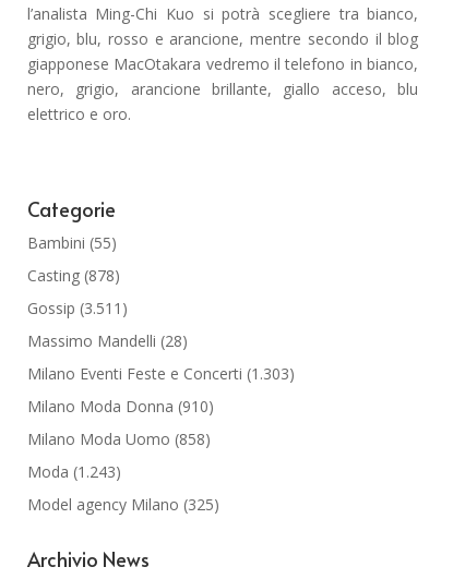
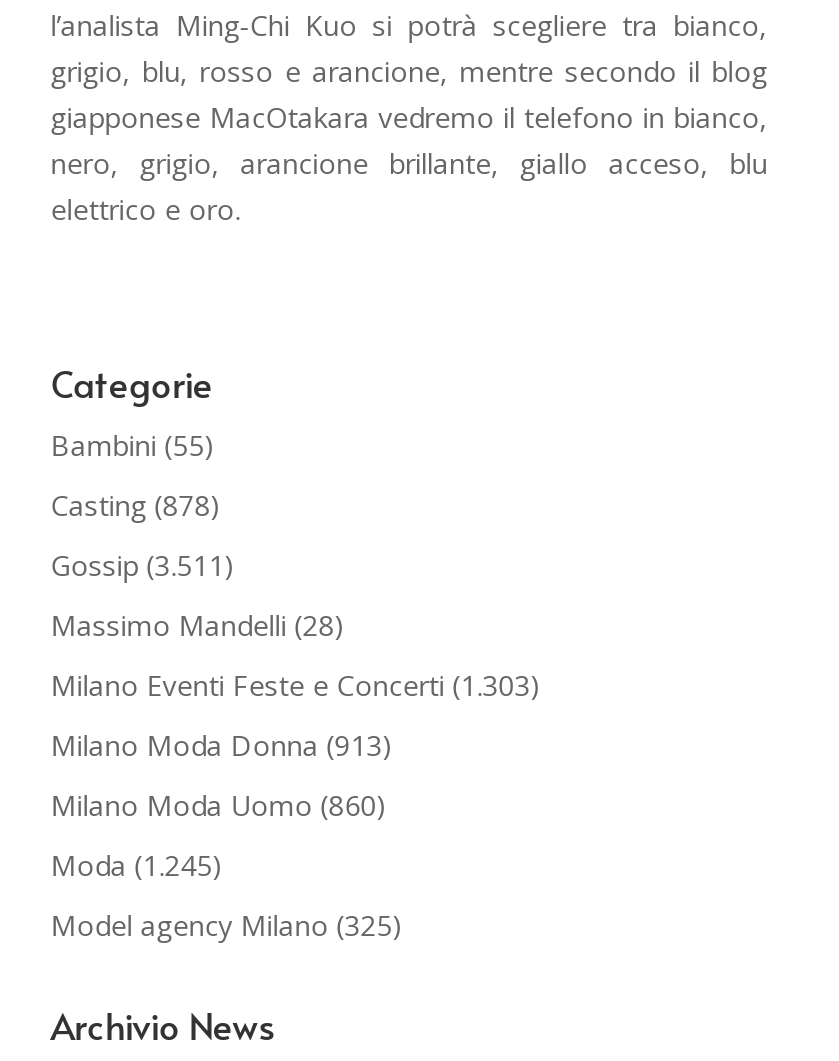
- Milano Moda Donna (910)
+ Milano Moda Donna (913)

- Milano Moda Uomo (858)
+ Milano Moda Uomo (860)

- Moda (1.243)
+ Moda (1.245)
